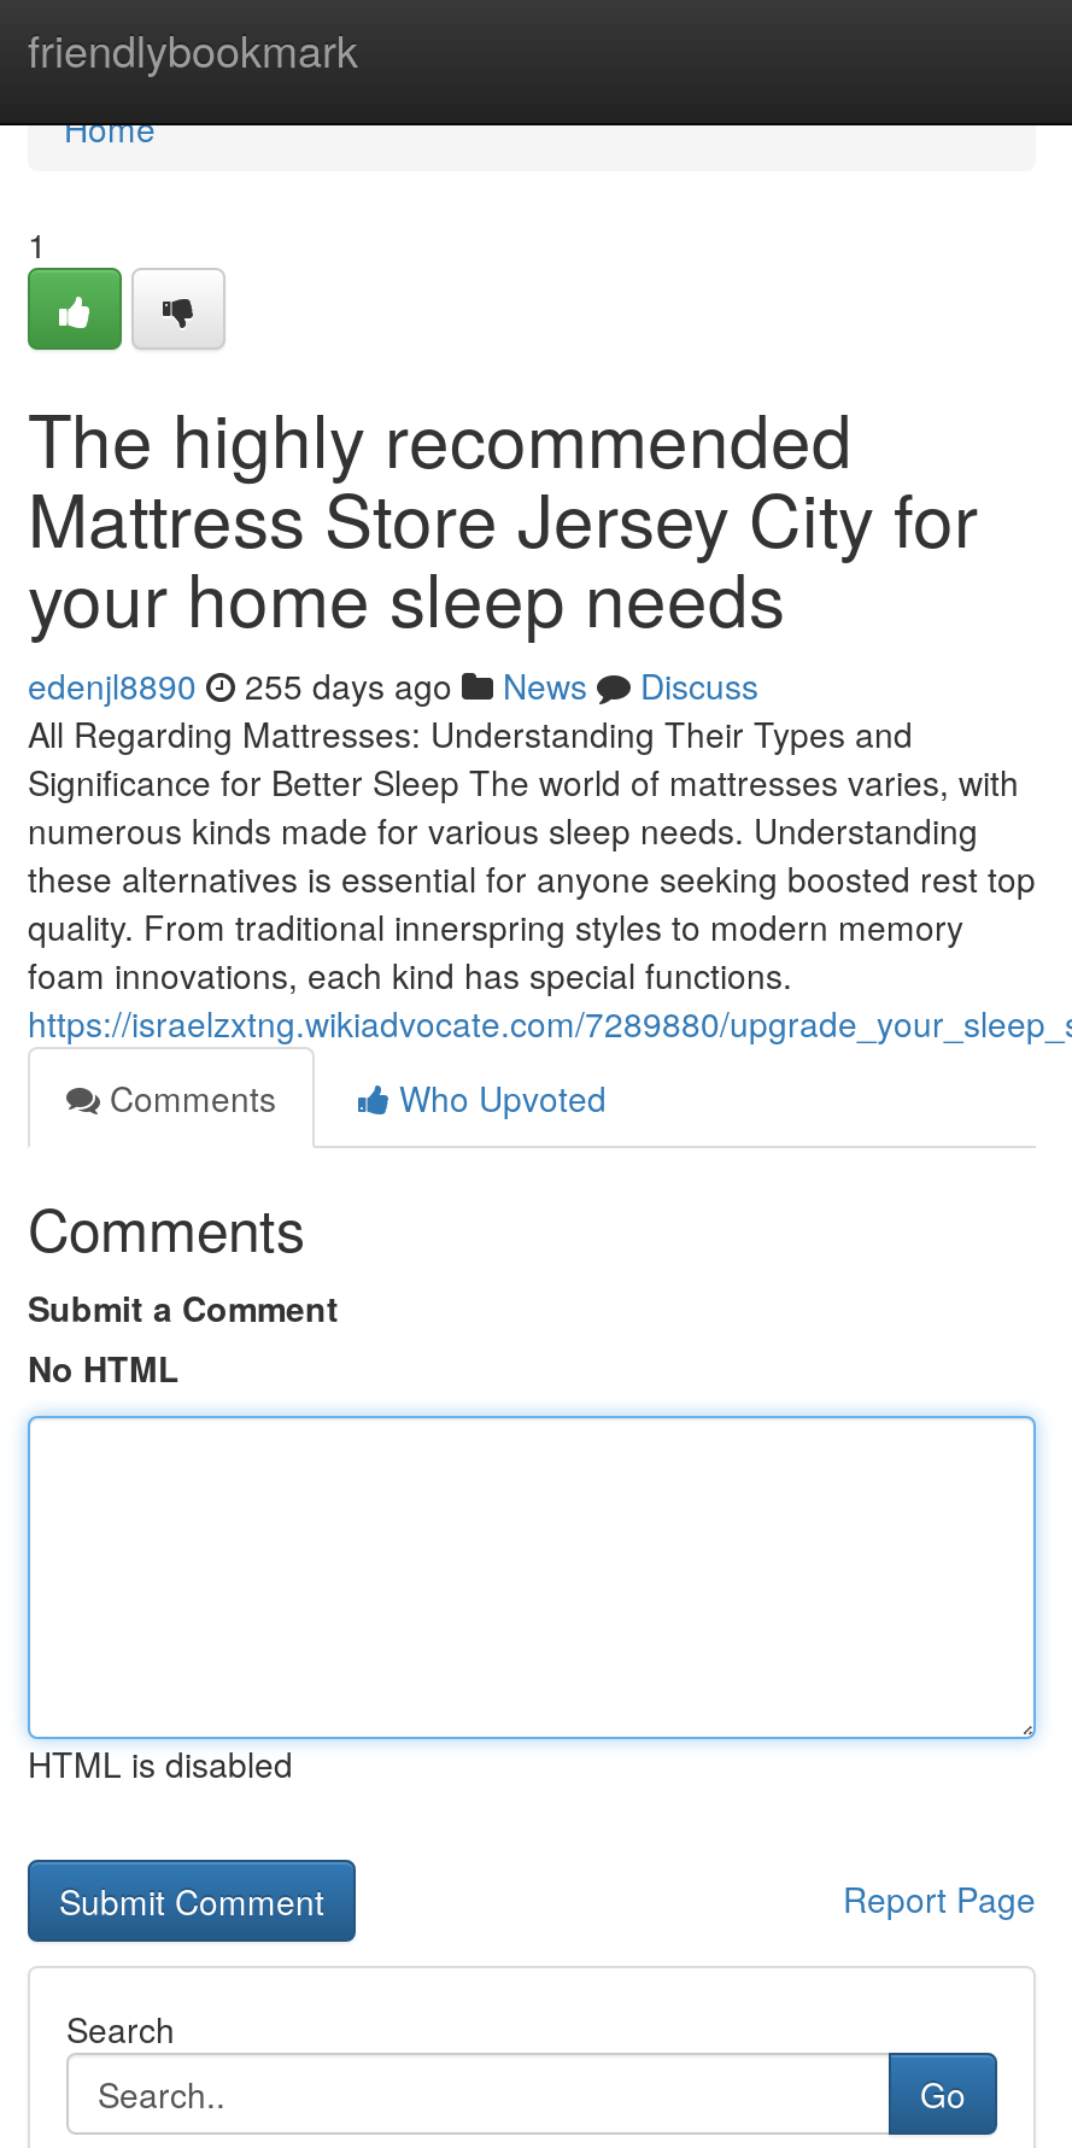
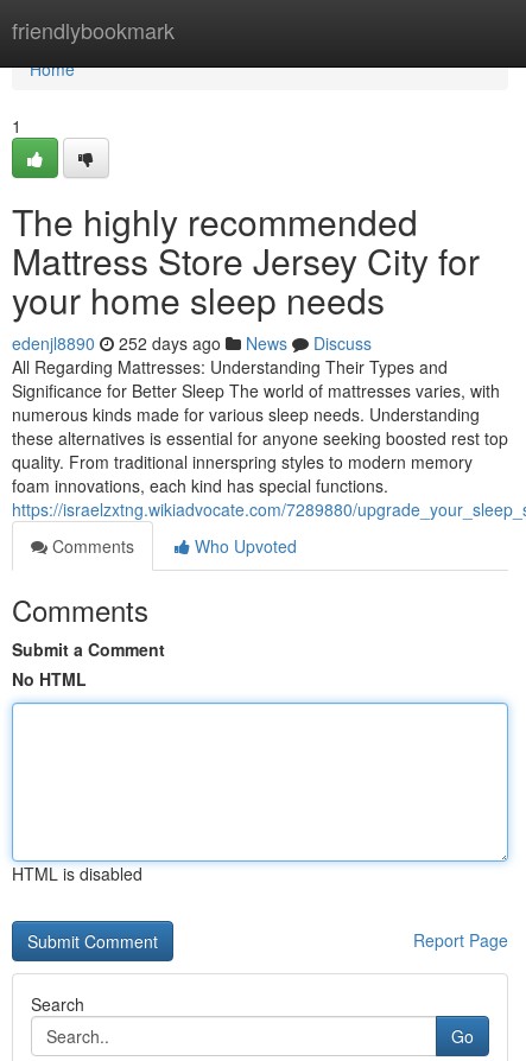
- edenjl8890 255 days ago News Discuss
+ edenjl8890 252 days ago News Discuss
